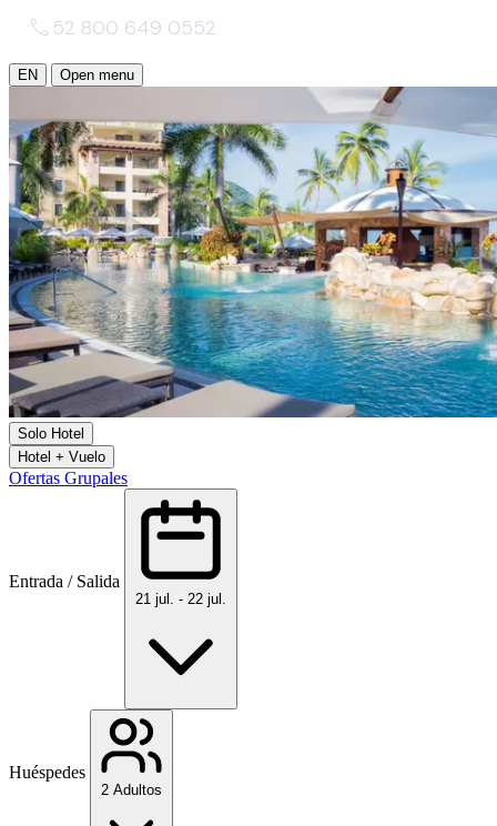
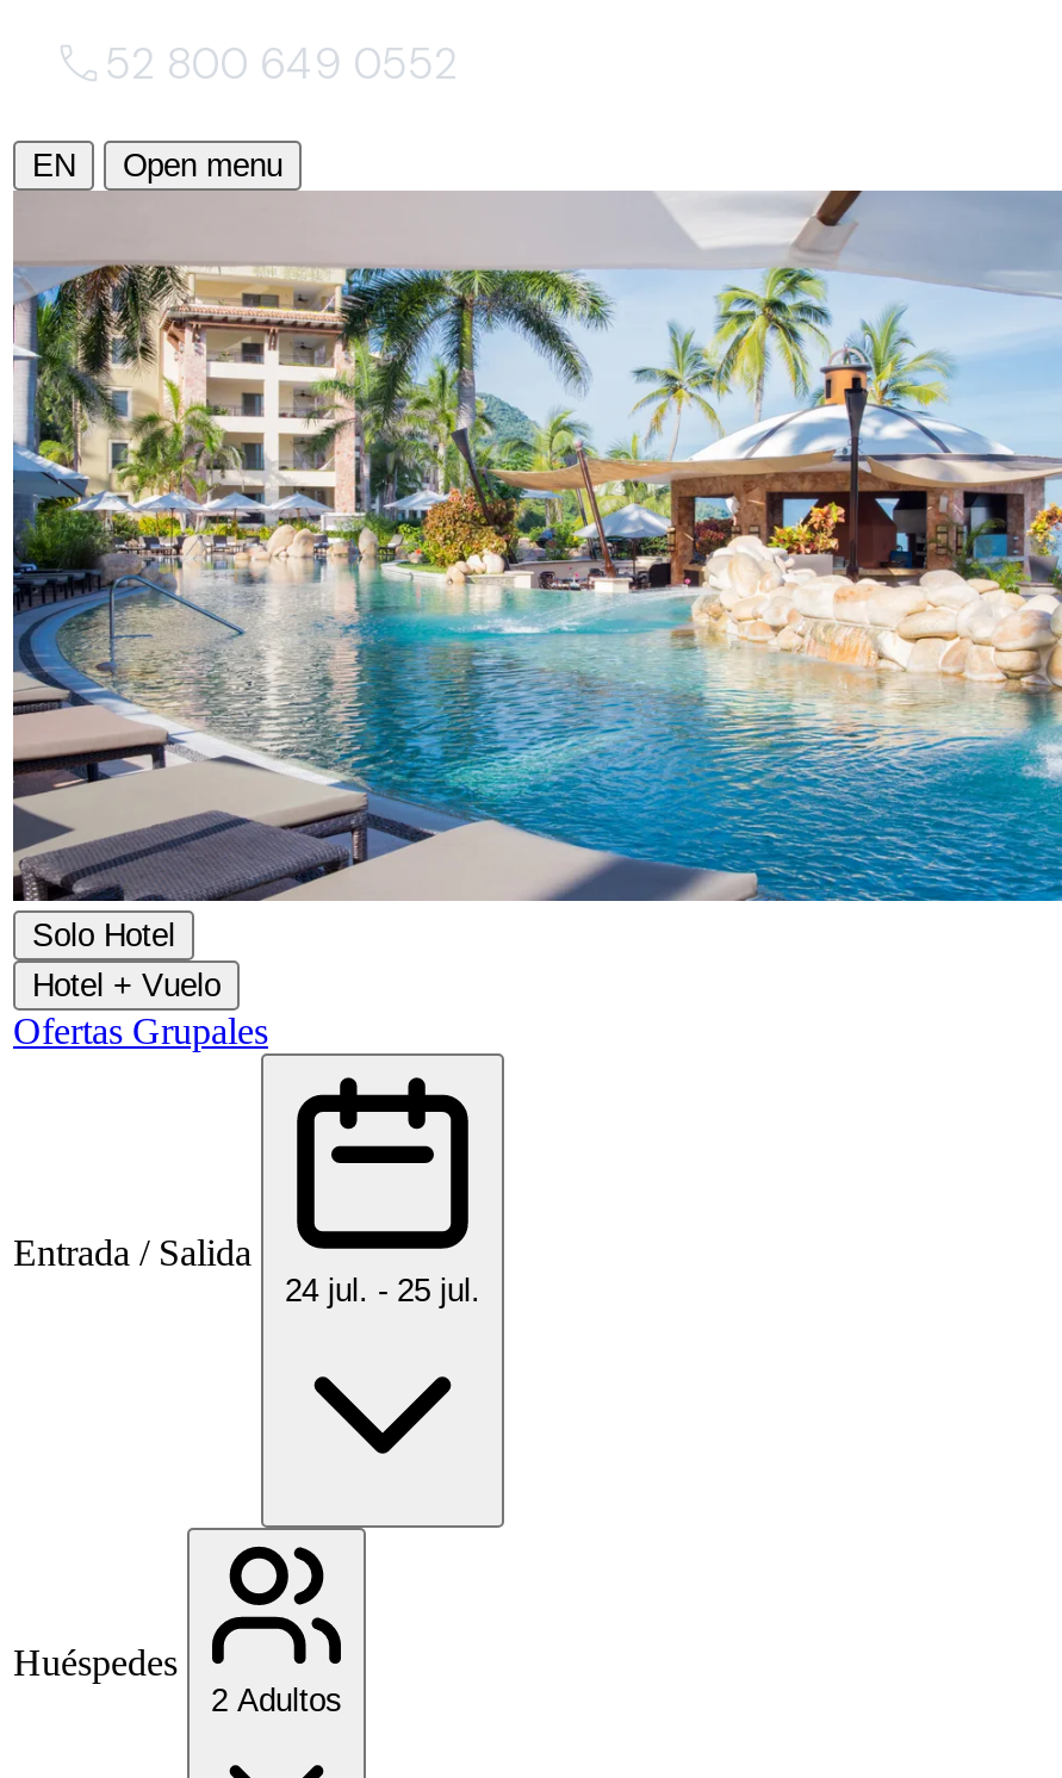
- 21 jul. - 22 jul.
+ 24 jul. - 25 jul.
